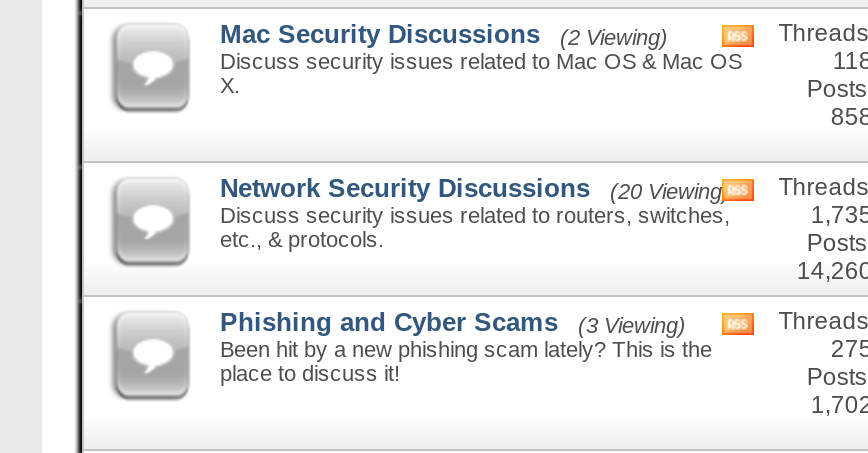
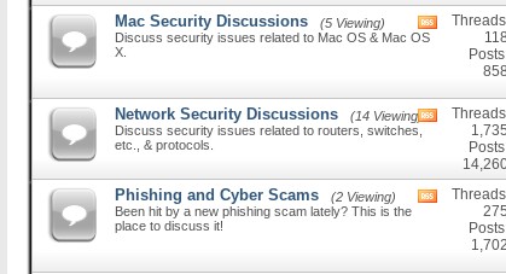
- Mac Security Discussions (2 Viewing)
+ Mac Security Discussions (5 Viewing)

- (20 Viewing)
+ (14 Viewing)

- Phishing and Cyber Scams (3 Viewing)
+ Phishing and Cyber Scams (2 Viewing)
